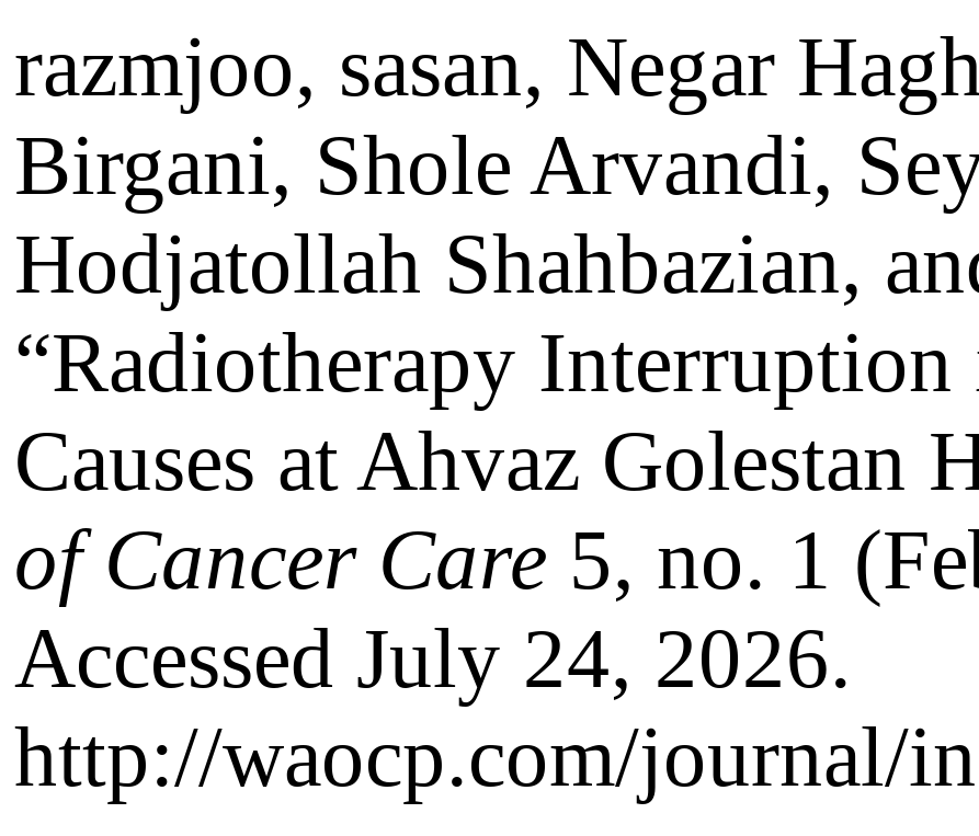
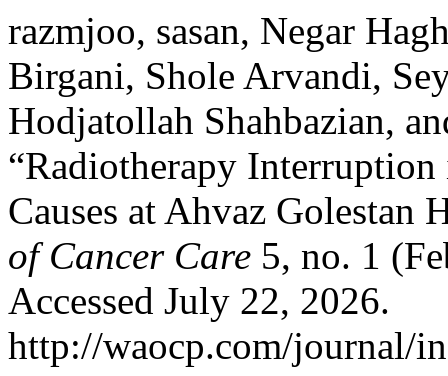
- Accessed July 24, 2026.
+ Accessed July 22, 2026.
